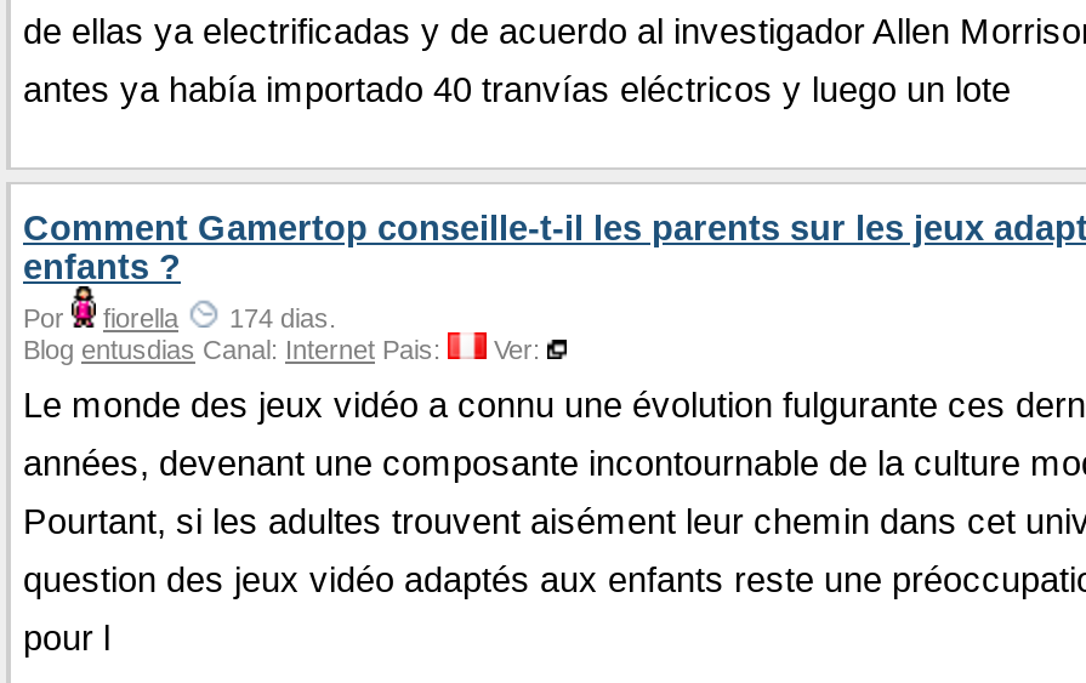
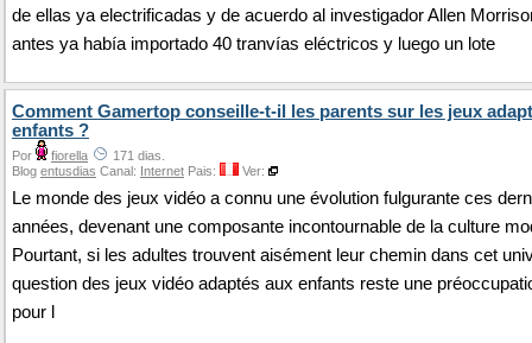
- Por fiorella 174 dias.
+ Por fiorella 171 dias.
